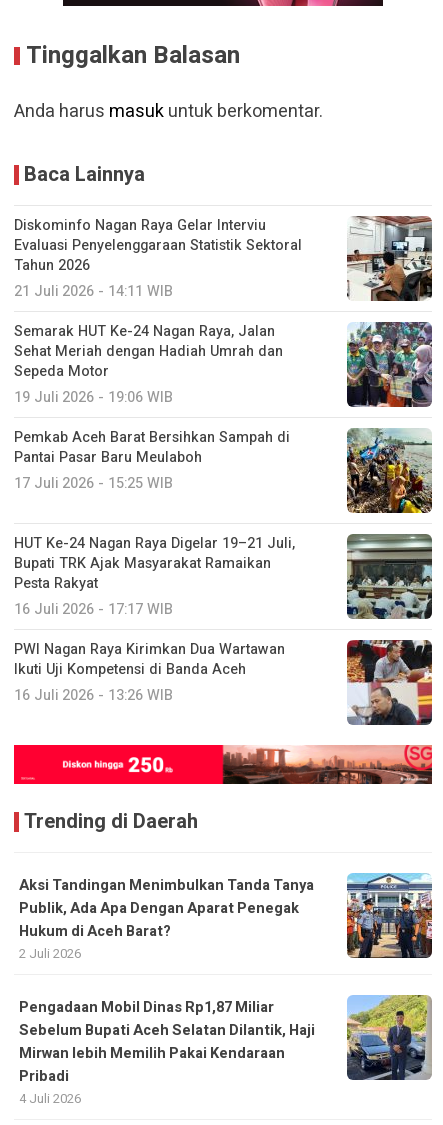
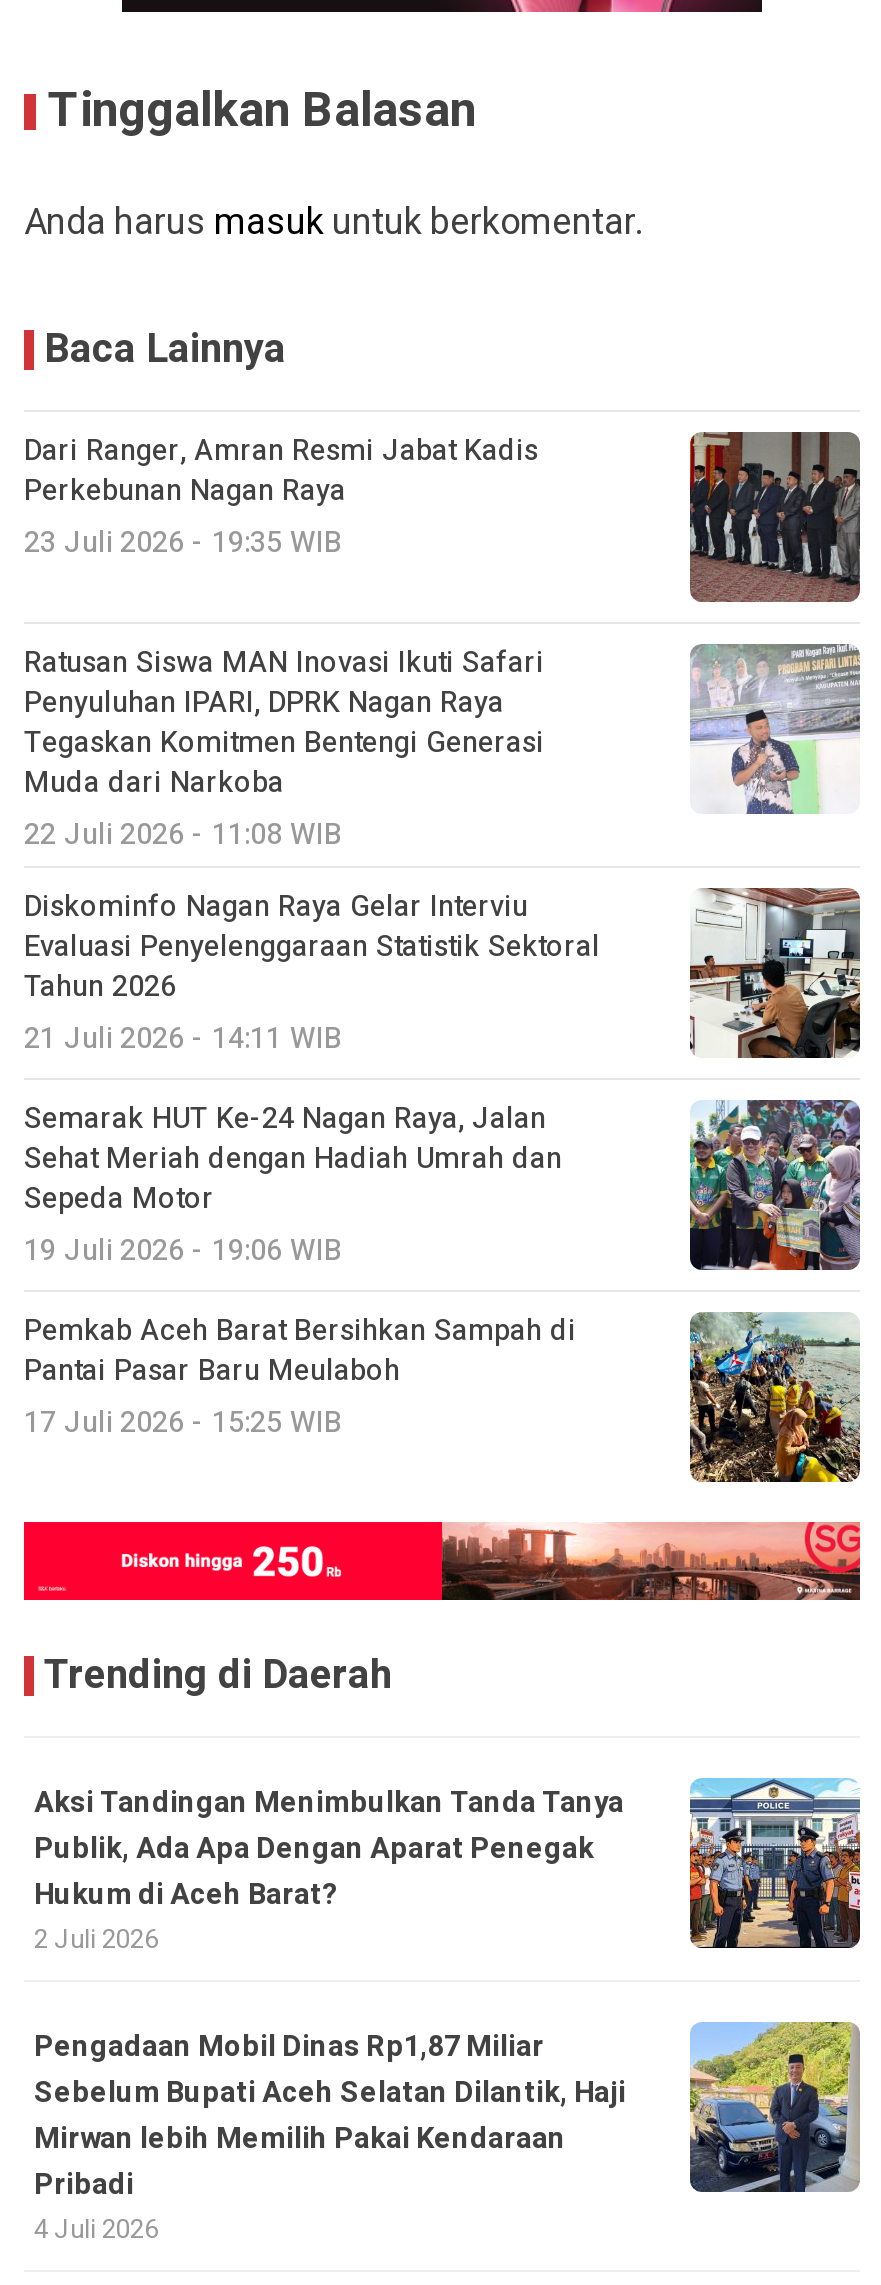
+ Dari Ranger, Amran Resmi Jabat Kadis
+ Perkebunan Nagan Raya
+ 23 Juli 2026 - 19:35 WIB
+ Ratusan Siswa MAN Inovasi Ikuti Safari
+ Penyuluhan IPARI, DPRK Nagan Raya
+ Tegaskan Komitmen Bentengi Generasi
+ Muda dari Narkoba
+ 22 Juli 2026 - 11:08 WIB

+ [image]

+ [image]

moved down: Diskominfo Nagan Raya Gelar Interviu | Evaluasi Penyelenggaraan Statistik Sektoral | Tahun 2026 | ... | Pantai Pasar Baru Meulaboh | 17 Juli 2026 - 15:25 WIB

- HUT Ke-24 Nagan Raya Digelar 19–21 Juli,
- Bupati TRK Ajak Masyarakat Ramaikan
- Pesta Rakyat
- 16 Juli 2026 - 17:17 WIB
- PWI Nagan Raya Kirimkan Dua Wartawan
- Ikuti Uji Kompetensi di Banda Aceh
- 16 Juli 2026 - 13:26 WIB

- [image]

- [image]
